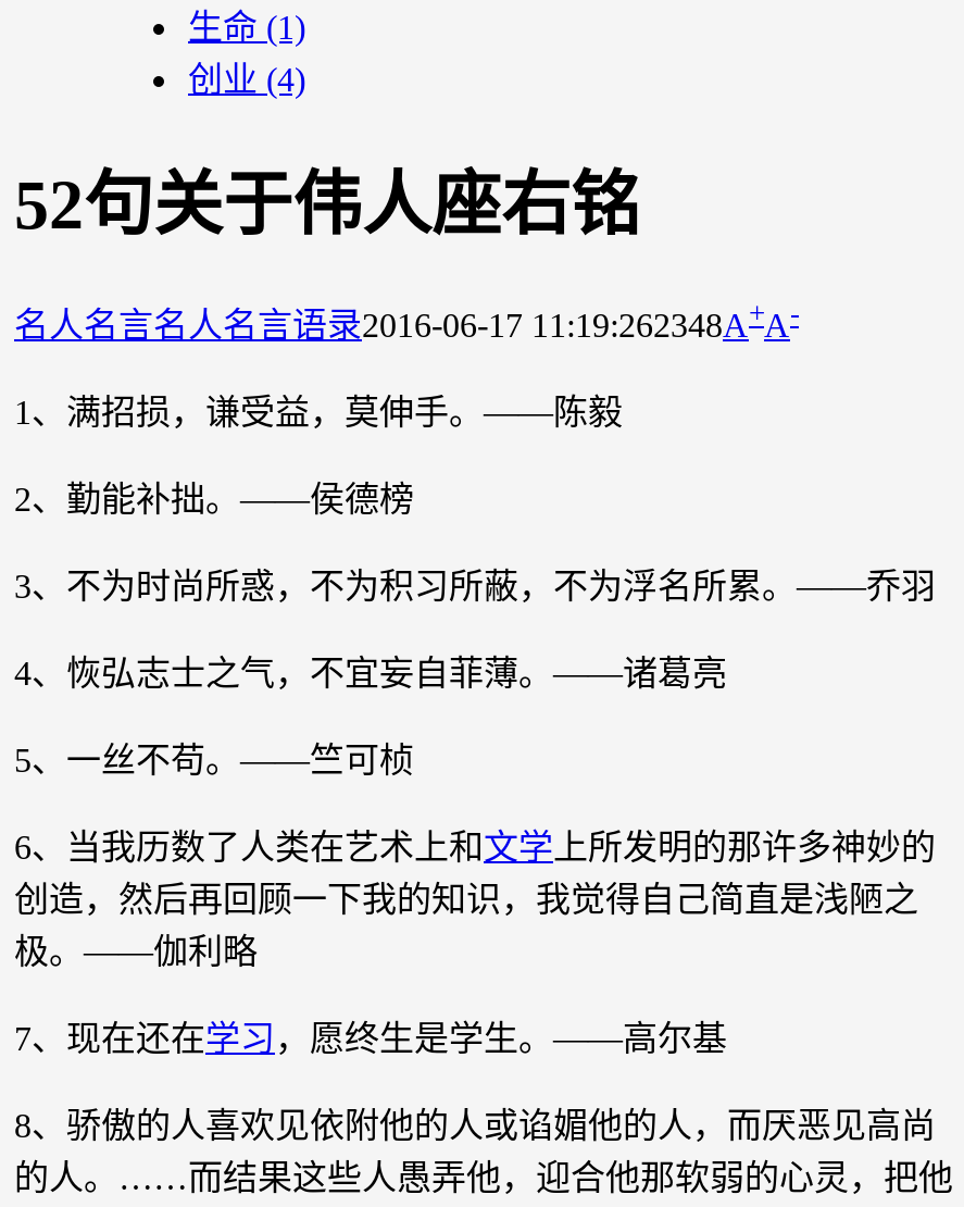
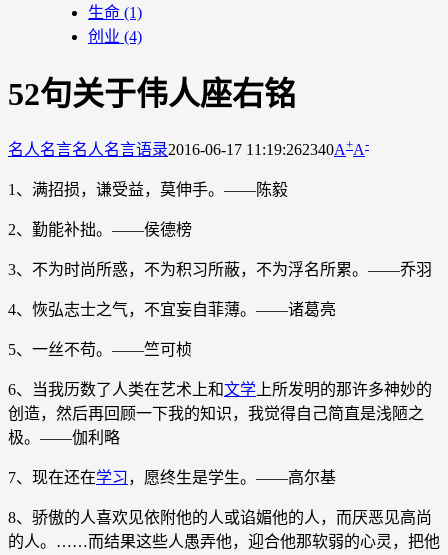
- 名人名言名人名言语录2016-06-17 11:19:262348A+A-
+ 名人名言名人名言语录2016-06-17 11:19:262340A+A-
